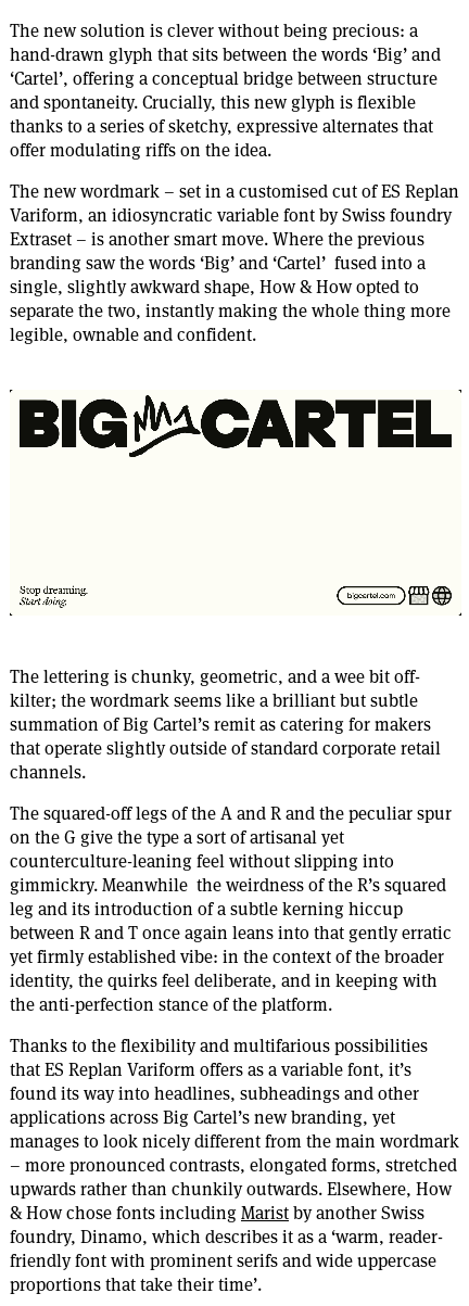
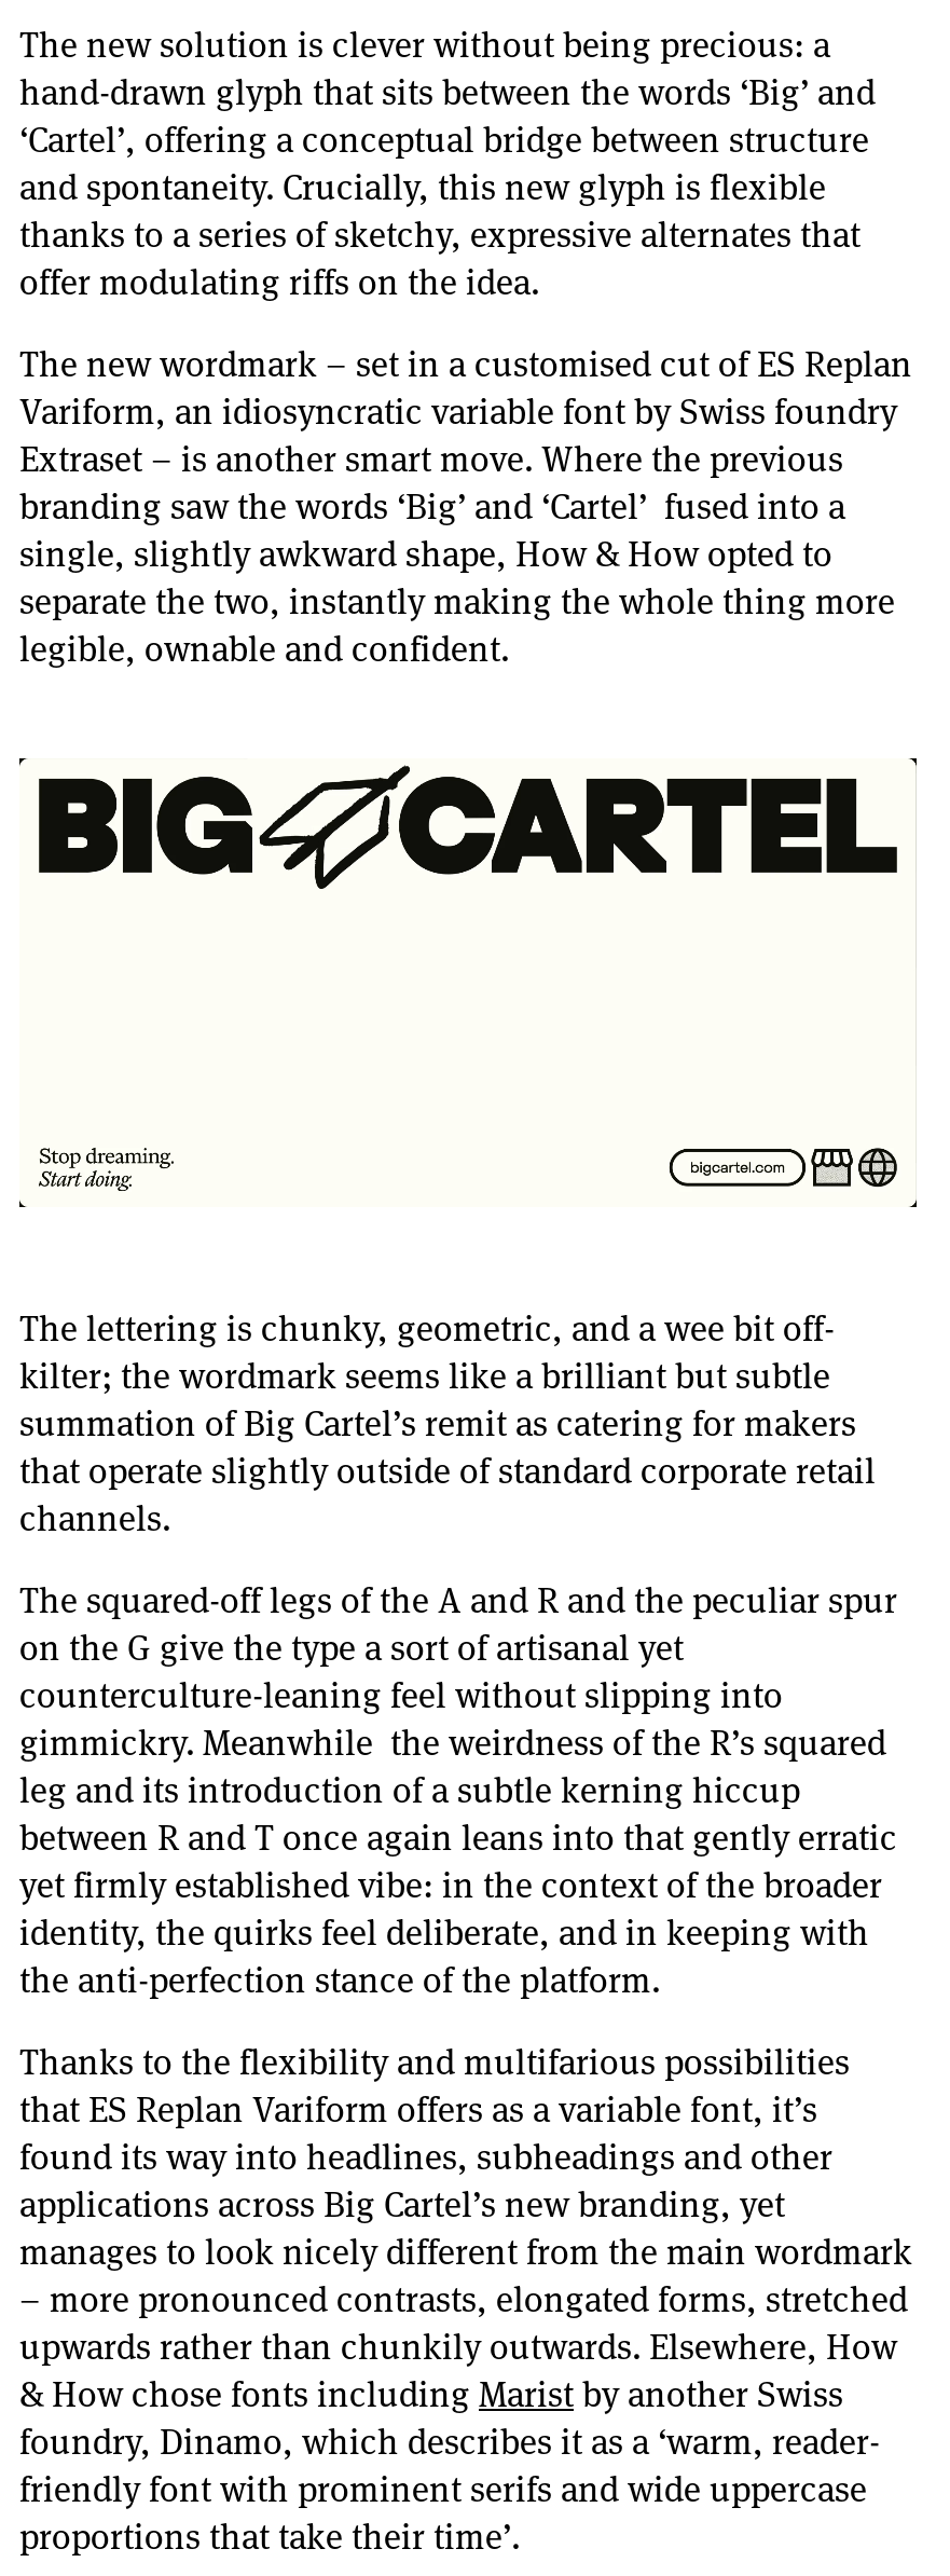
- [image]
+ [image]
